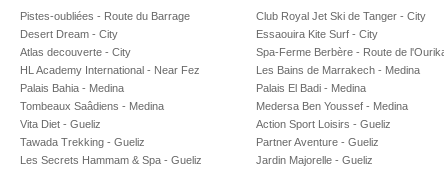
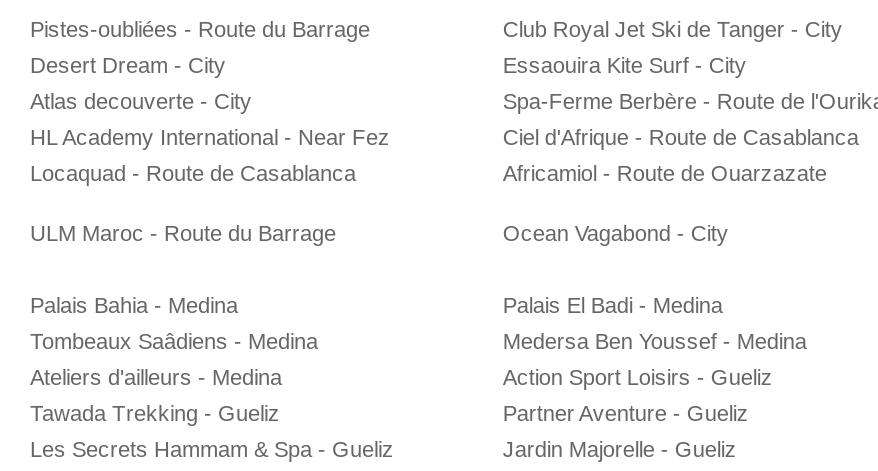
- Les Bains de Marrakech - Medina
+ Ciel d'Afrique - Route de Casablanca
+ Locaquad - Route de Casablanca
+ Africamiol - Route de Ouarzazate
+ ULM Maroc - Route du Barrage
+ Ocean Vagabond - City

- Vita Diet - Gueliz
+ Ateliers d'ailleurs - Medina
